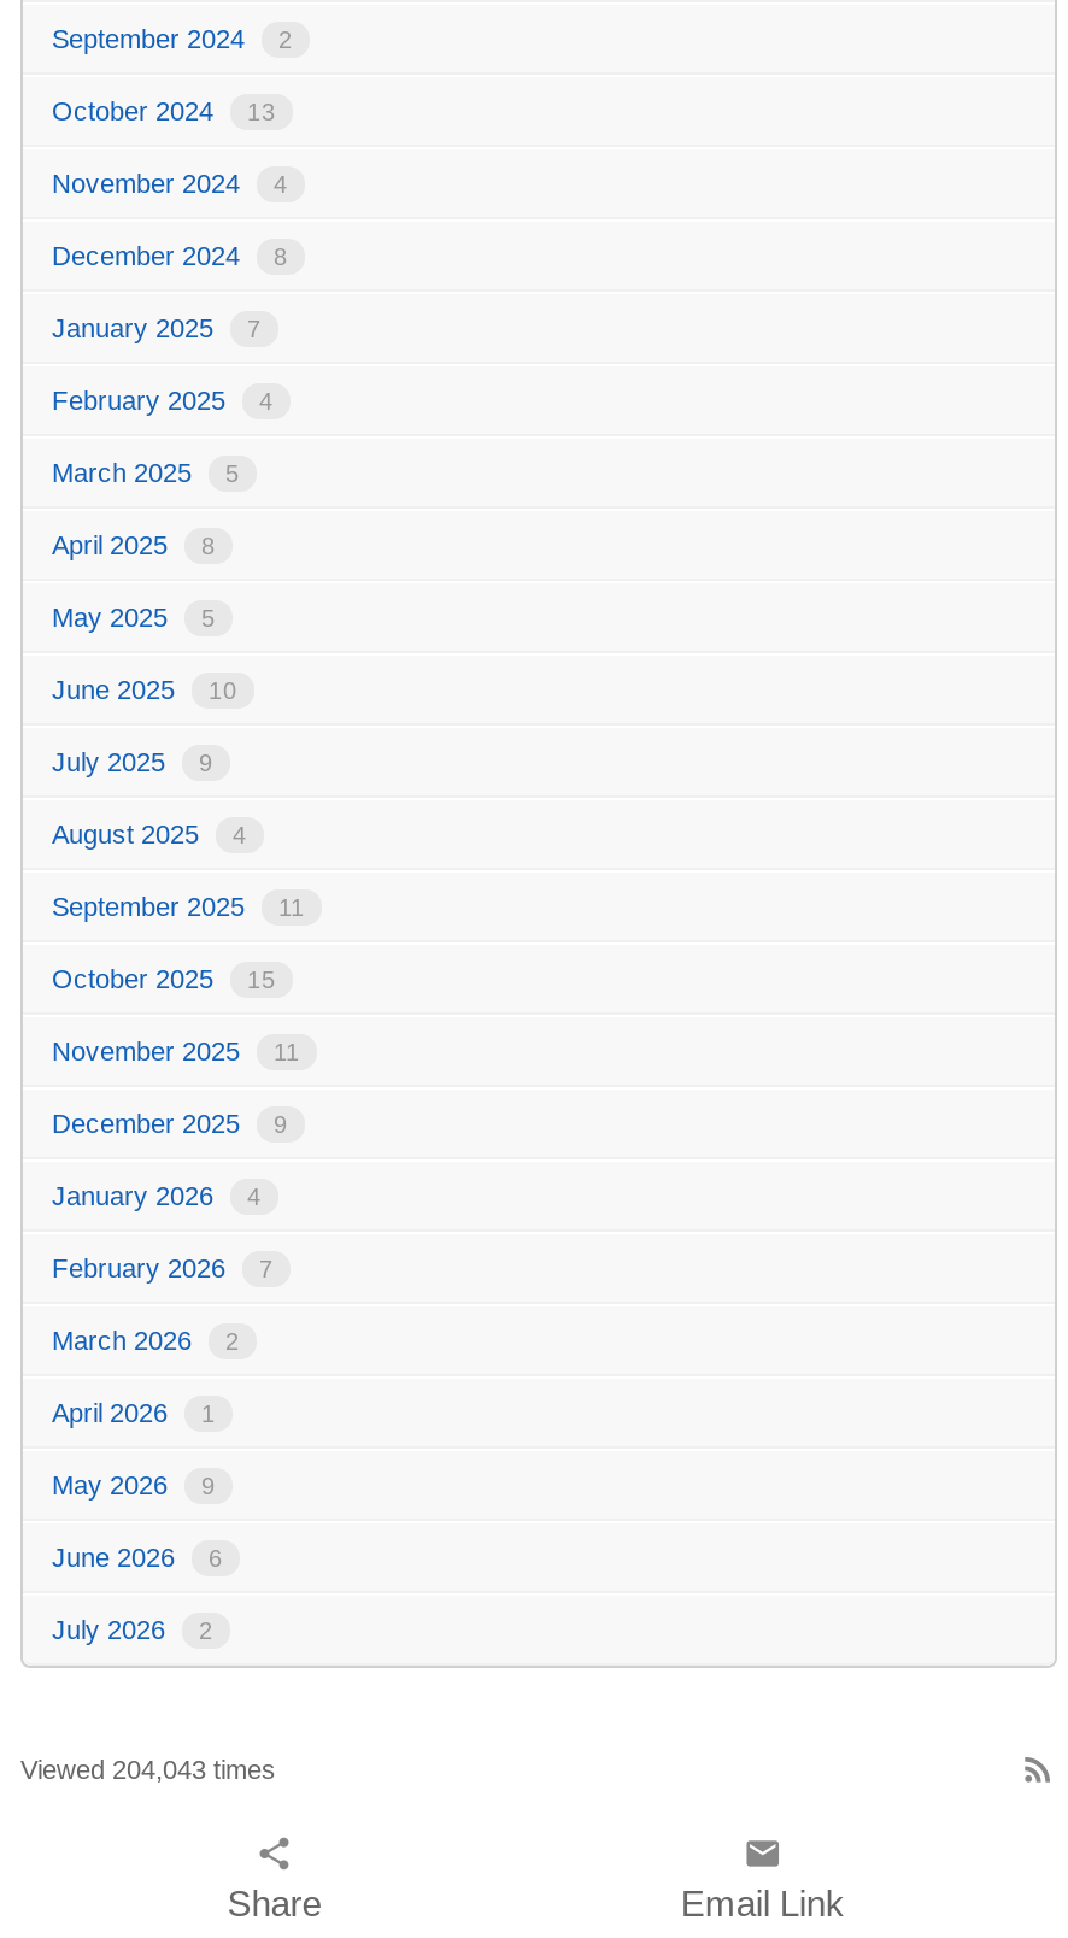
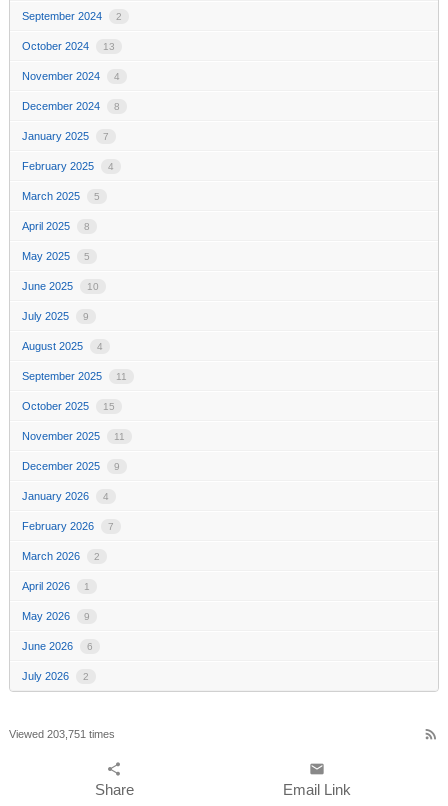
- Viewed 204,043 times
+ Viewed 203,751 times
